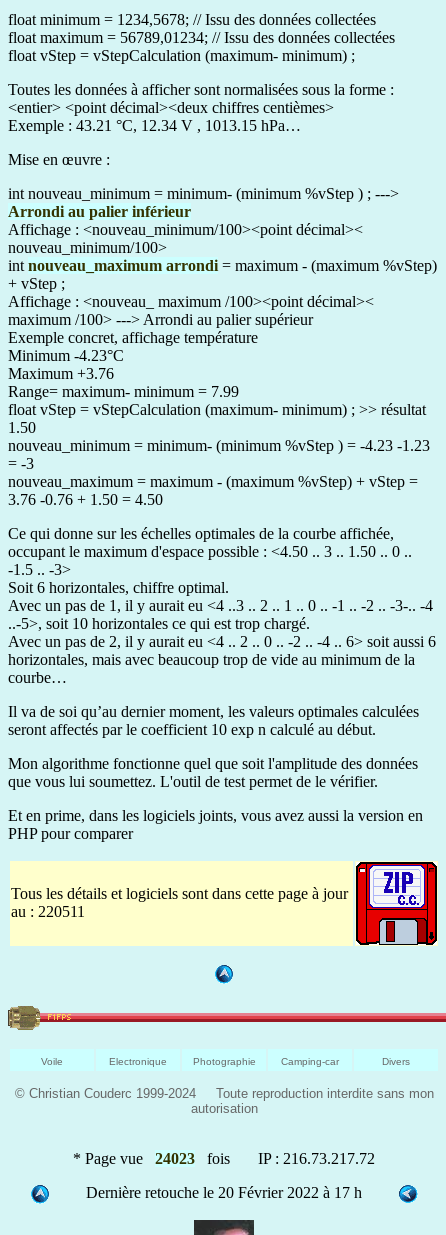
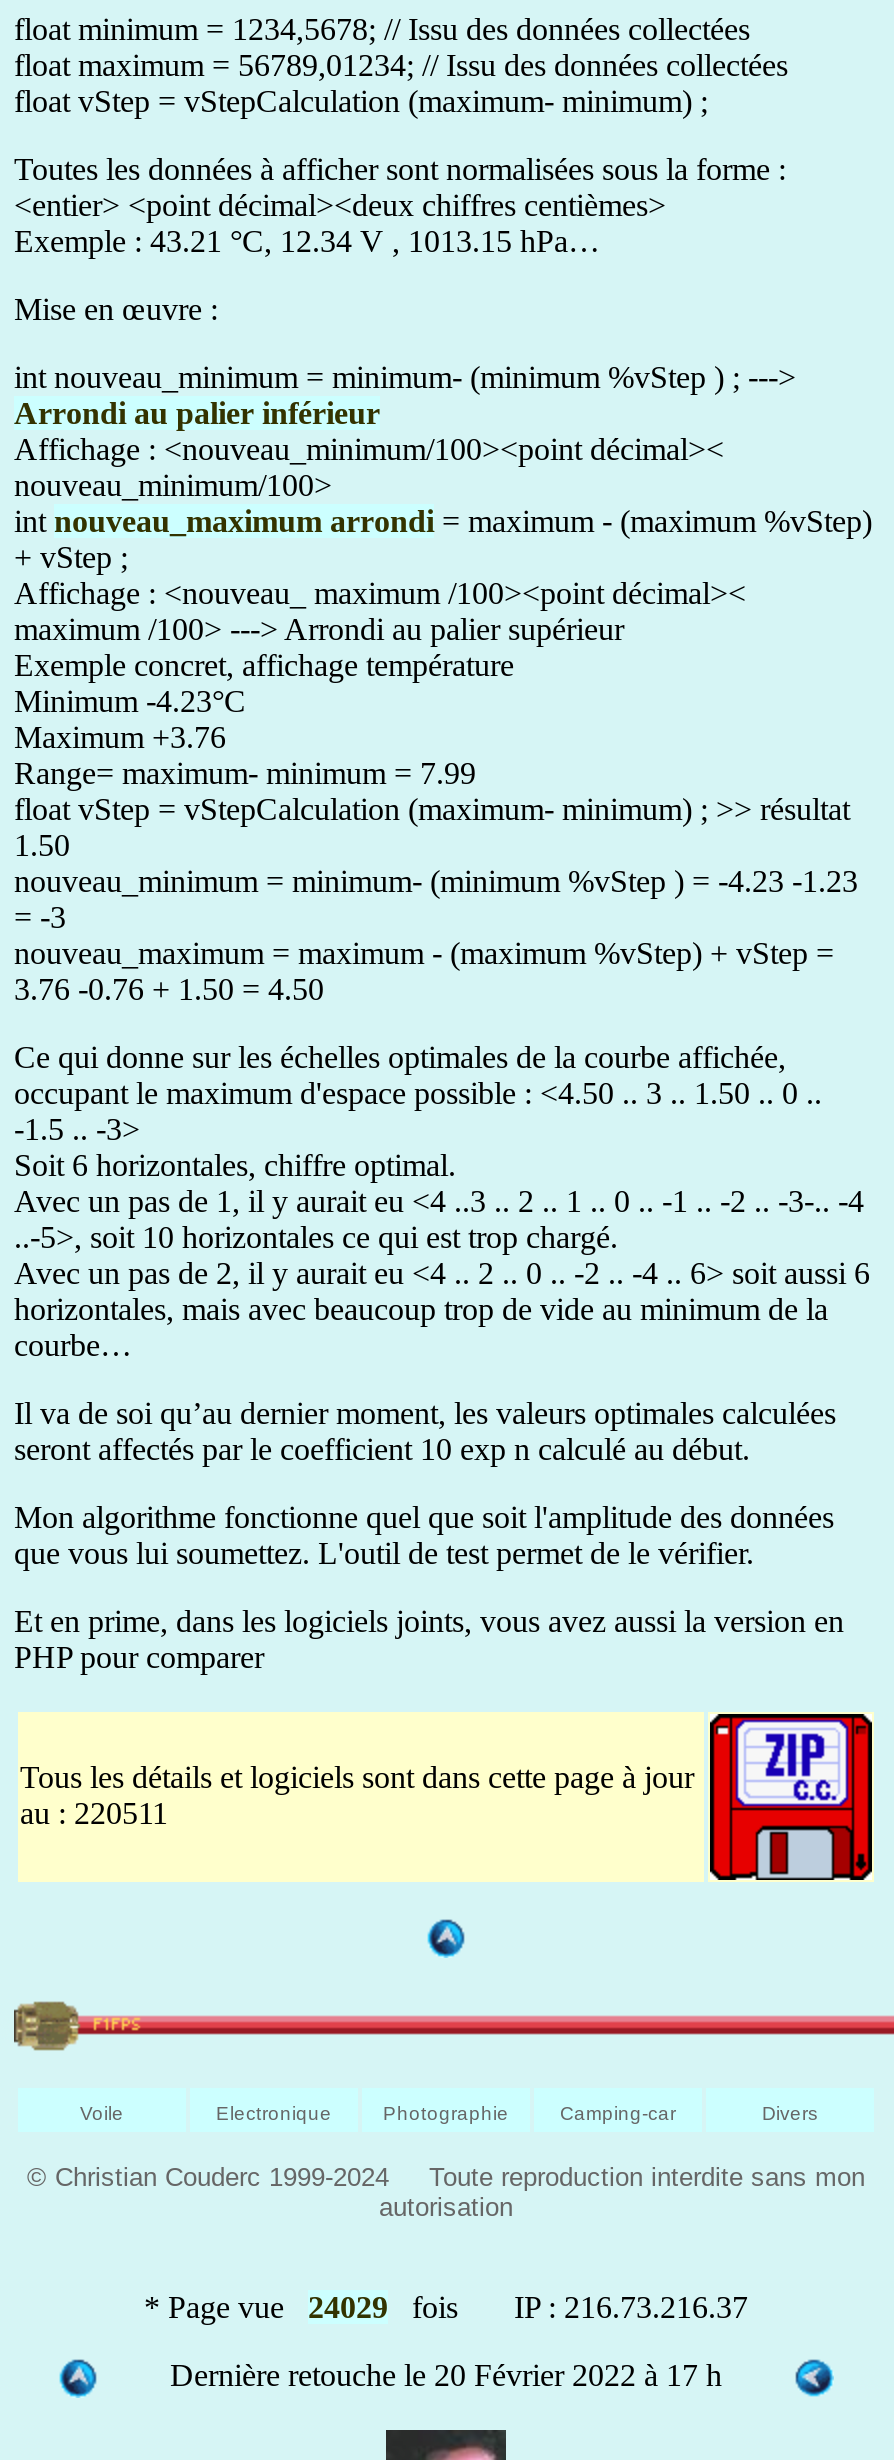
- * Page vue 24023 fois IP : 216.73.217.72
+ * Page vue 24029 fois IP : 216.73.216.37
